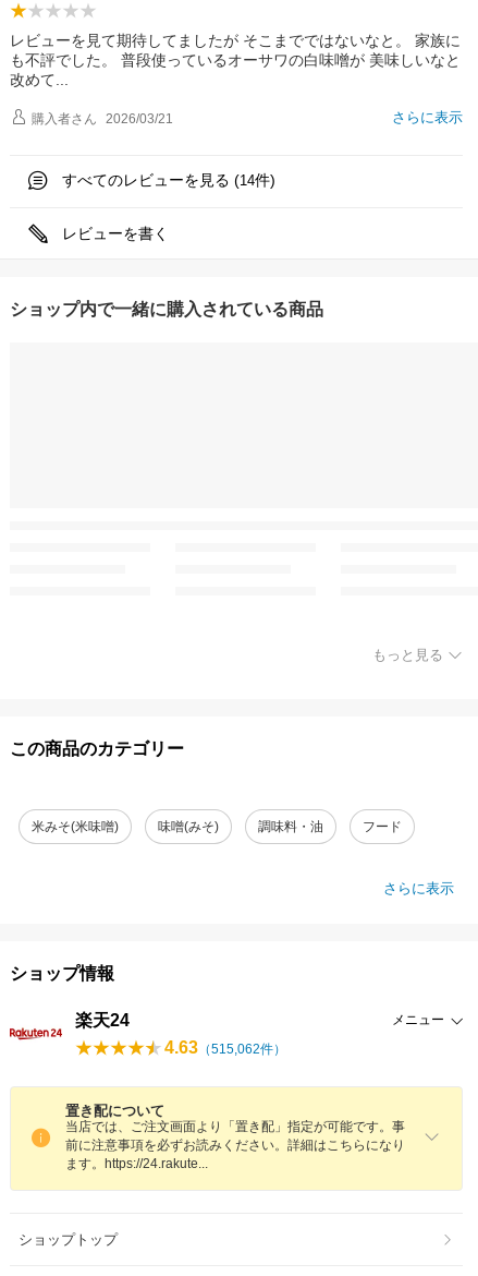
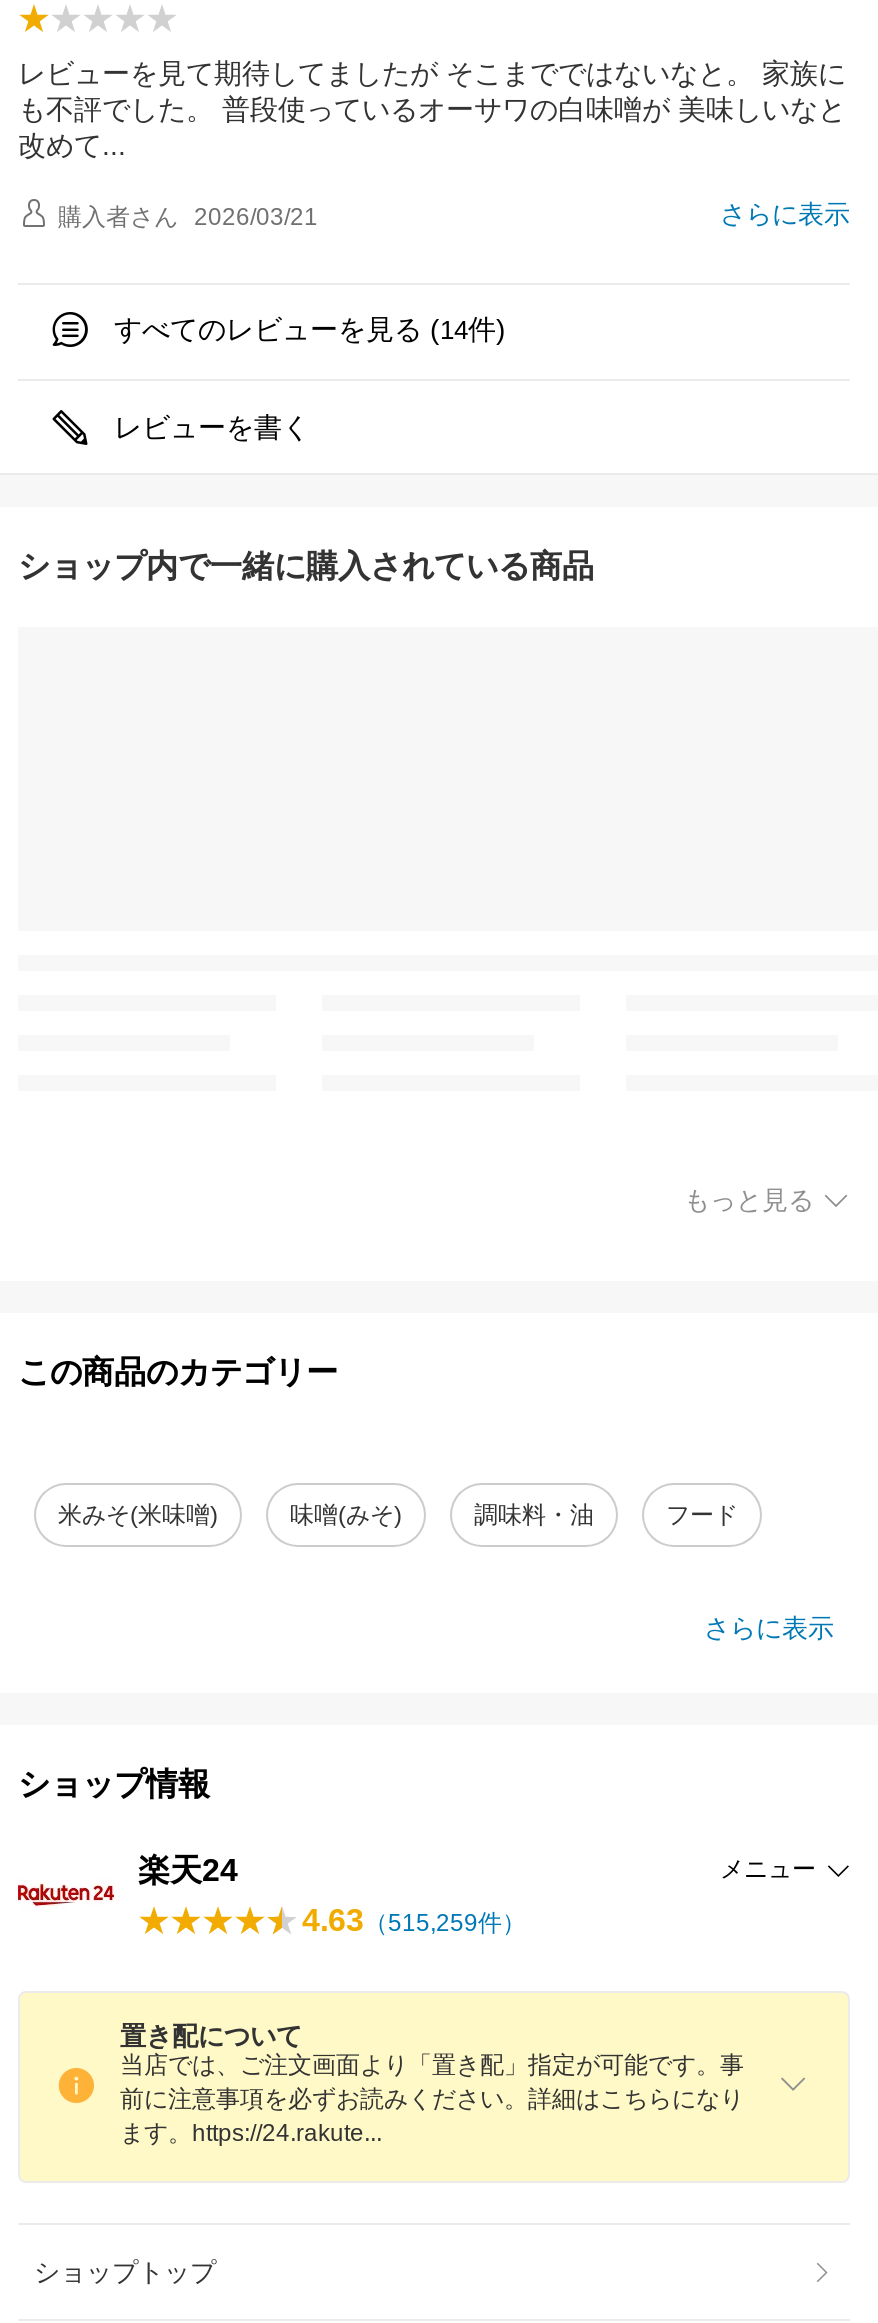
- 4.63（515,062件）
+ 4.63（515,259件）
